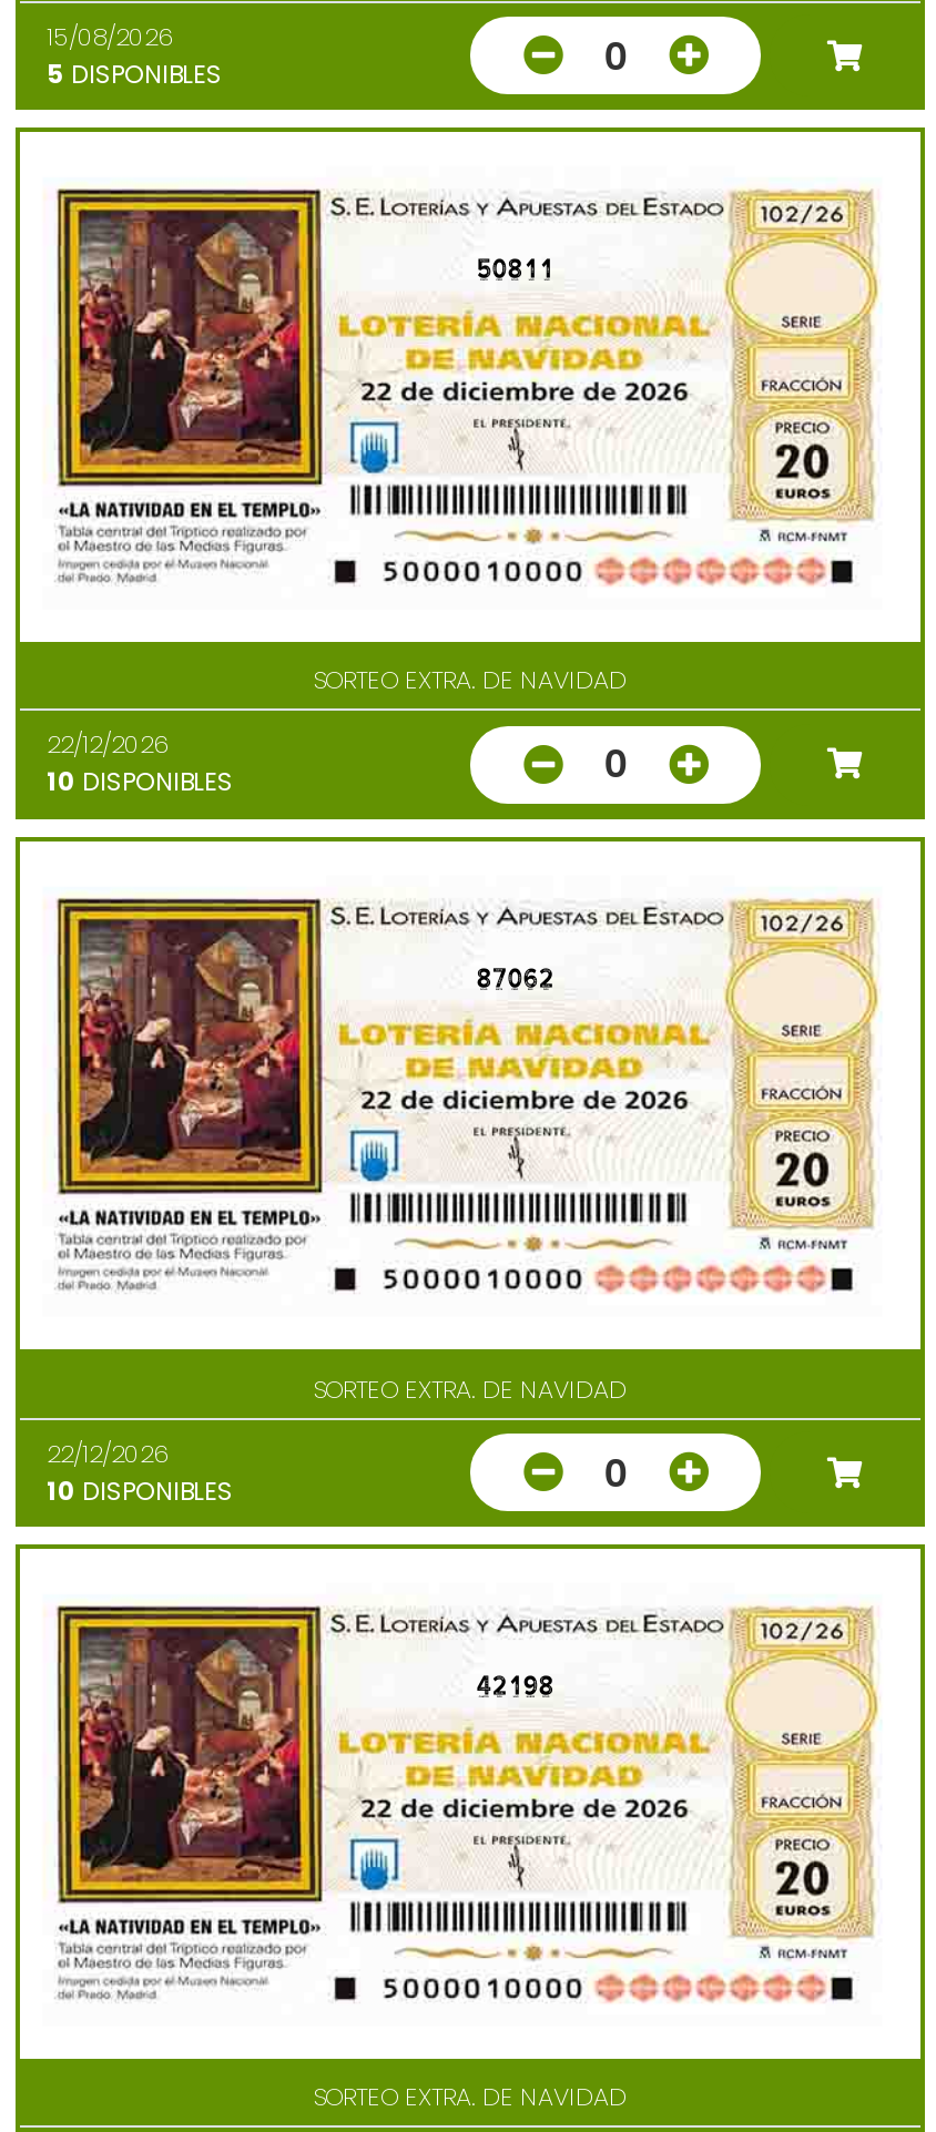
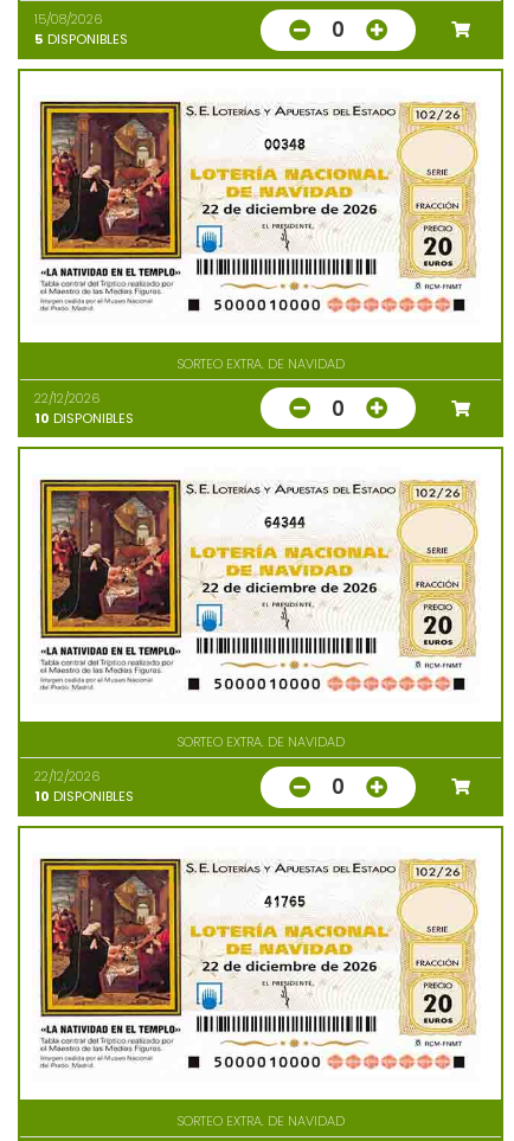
- 50811
+ 00348

- 87062
+ 64344

- 42198
+ 41765
